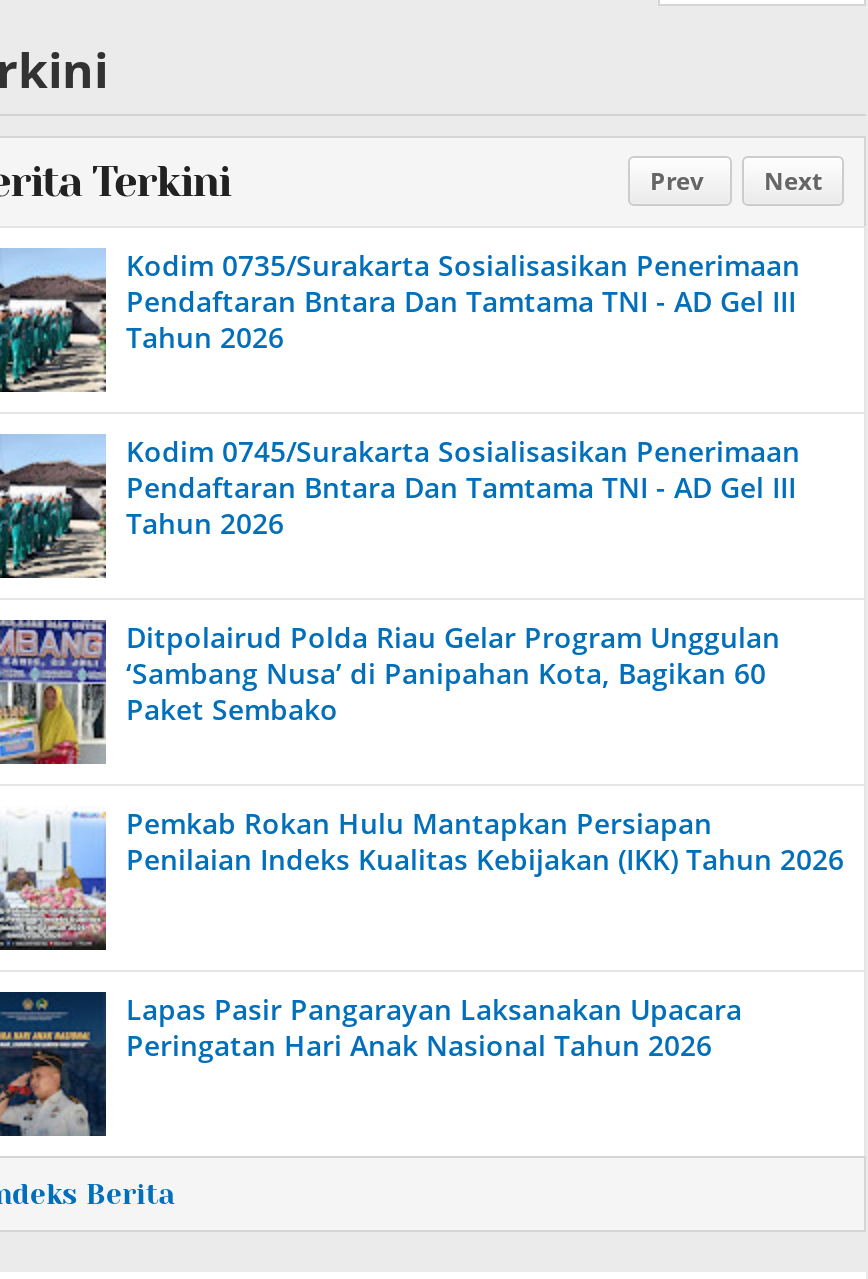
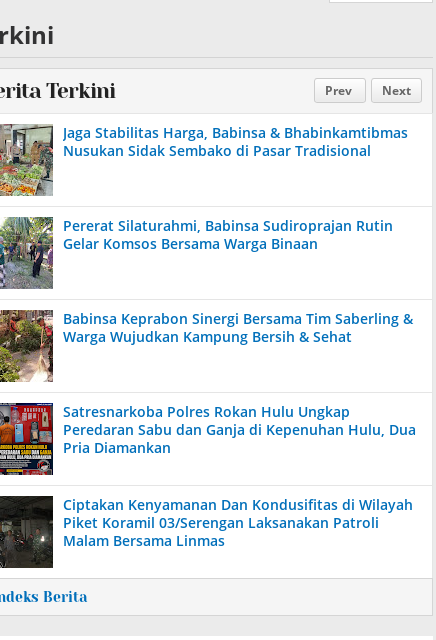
- [image]
- Kodim 0735/Surakarta Sosialisasikan Penerimaan
- Pendaftaran Bntara Dan Tamtama TNI - AD Gel III
- Tahun 2026
+ [image]
+ Jaga Stabilitas Harga, Babinsa & Bhabinkamtibmas
+ Nusukan Sidak Sembako di Pasar Tradisional

- [image]
- Kodim 0745/Surakarta Sosialisasikan Penerimaan
- Pendaftaran Bntara Dan Tamtama TNI - AD Gel III
- Tahun 2026
+ [image]
+ Pererat Silaturahmi, Babinsa Sudiroprajan Rutin
+ Gelar Komsos Bersama Warga Binaan

- [image]
- Ditpolairud Polda Riau Gelar Program Unggulan
- ‘Sambang Nusa’ di Panipahan Kota, Bagikan 60
- Paket Sembako
+ [image]
+ Babinsa Keprabon Sinergi Bersama Tim Saberling &
+ Warga Wujudkan Kampung Bersih & Sehat

- [image]
- Pemkab Rokan Hulu Mantapkan Persiapan
- Penilaian Indeks Kualitas Kebijakan (IKK) Tahun 2026
+ [image]
+ Satresnarkoba Polres Rokan Hulu Ungkap
+ Peredaran Sabu dan Ganja di Kepenuhan Hulu, Dua
+ Pria Diamankan

- [image]
- Lapas Pasir Pangarayan Laksanakan Upacara
- Peringatan Hari Anak Nasional Tahun 2026
+ [image]
+ Ciptakan Kenyamanan Dan Kondusifitas di Wilayah
+ Piket Koramil 03/Serengan Laksanakan Patroli
+ Malam Bersama Linmas
